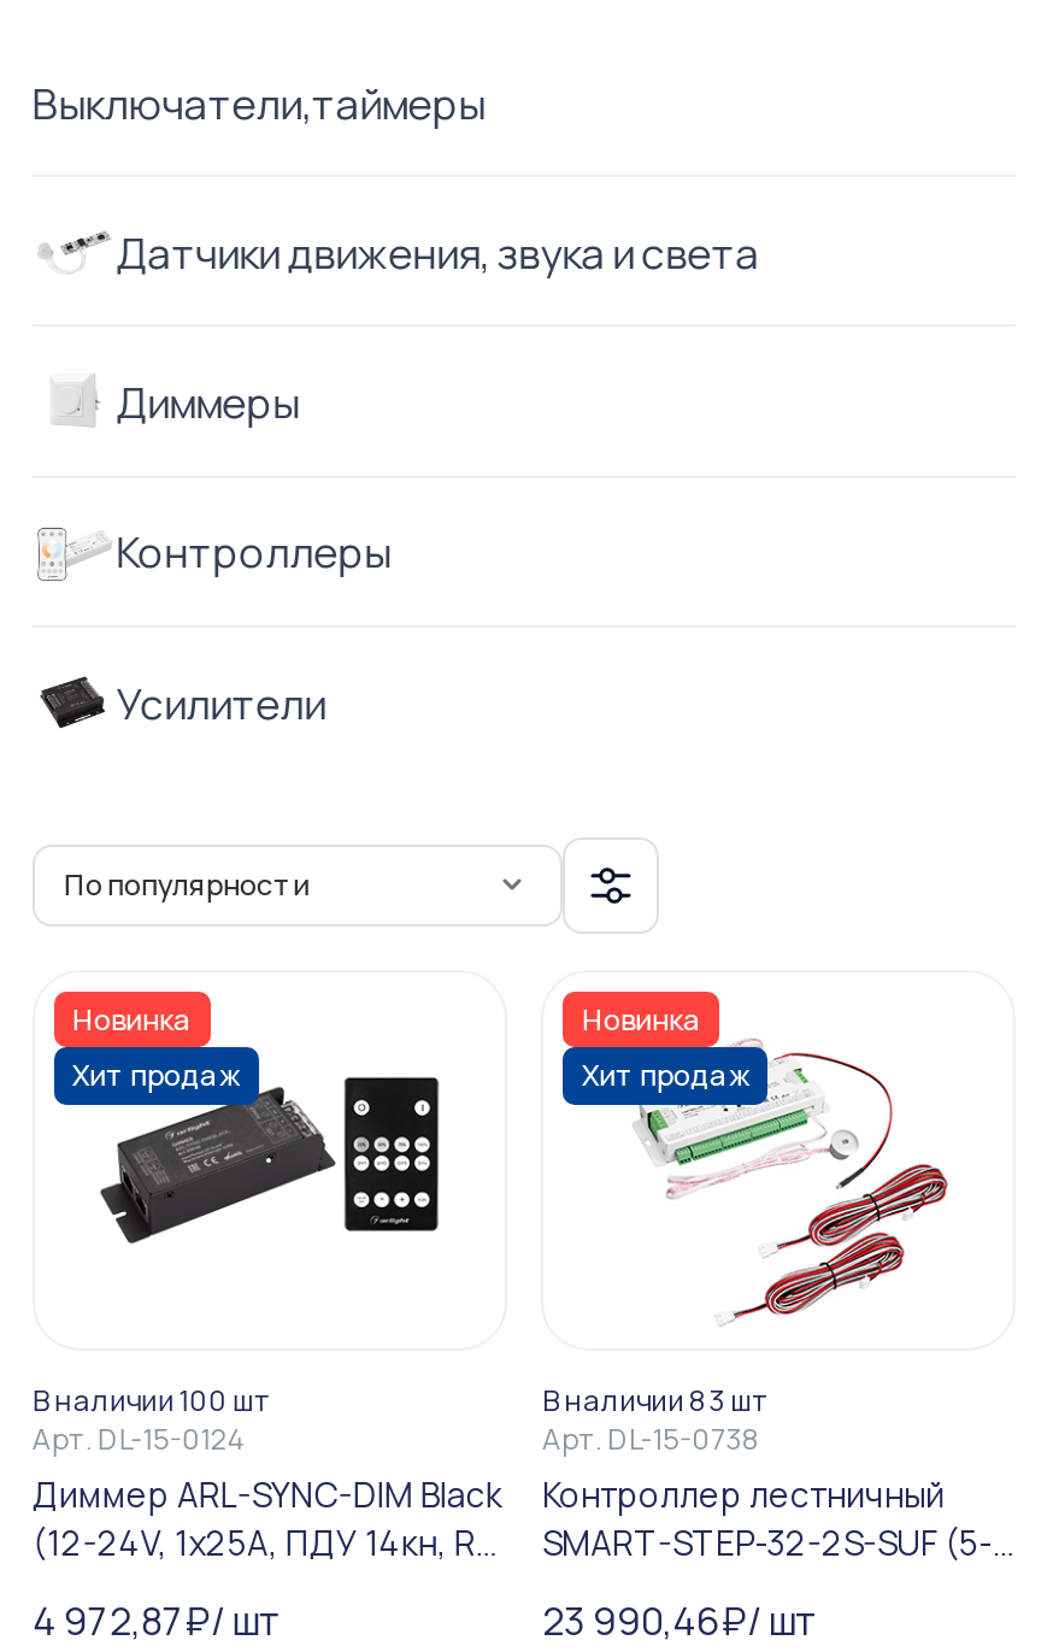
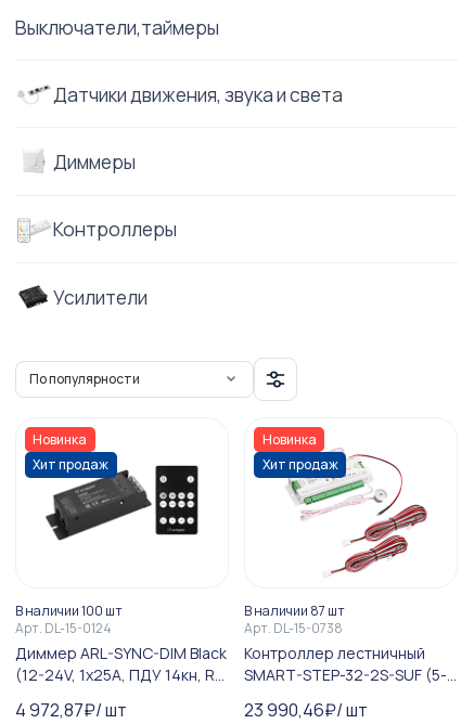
- В наличии 83 шт
+ В наличии 87 шт
